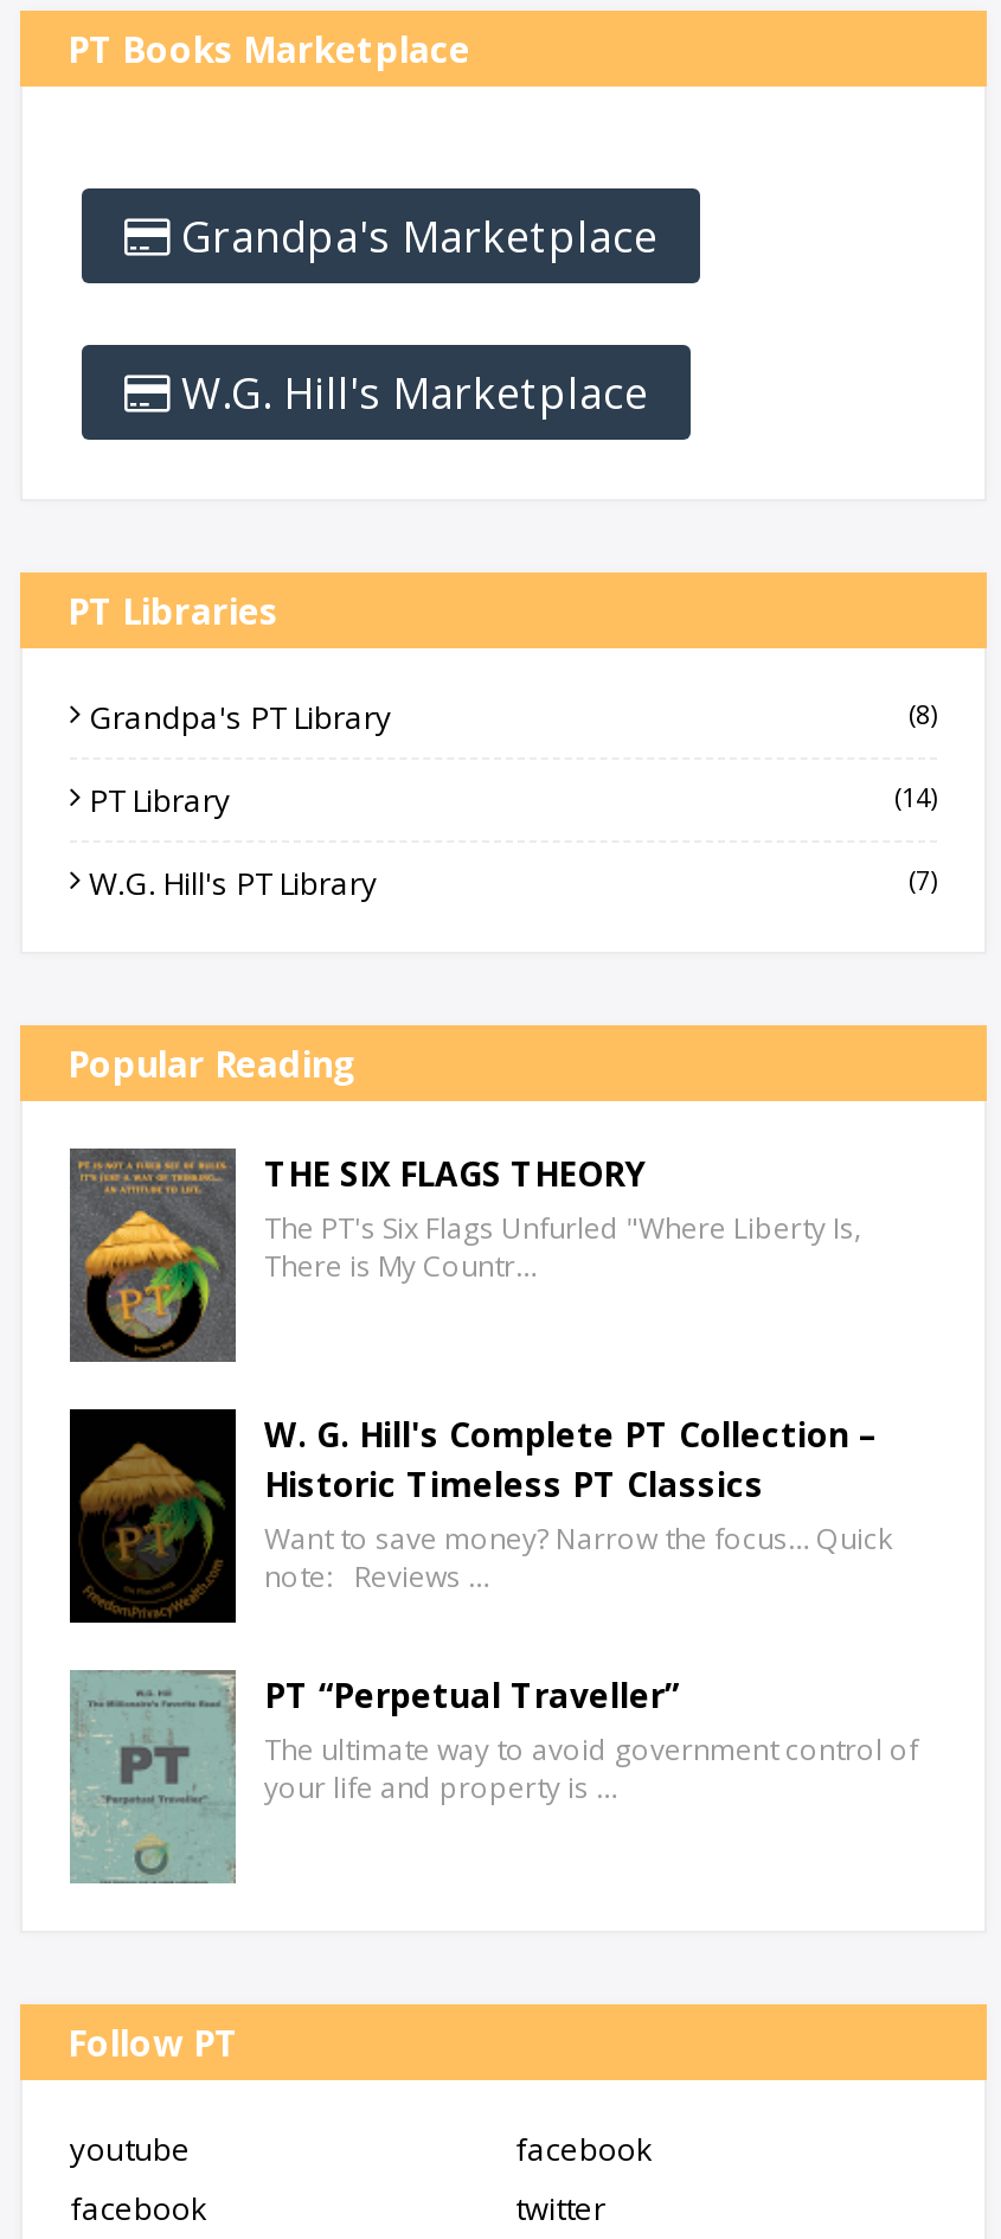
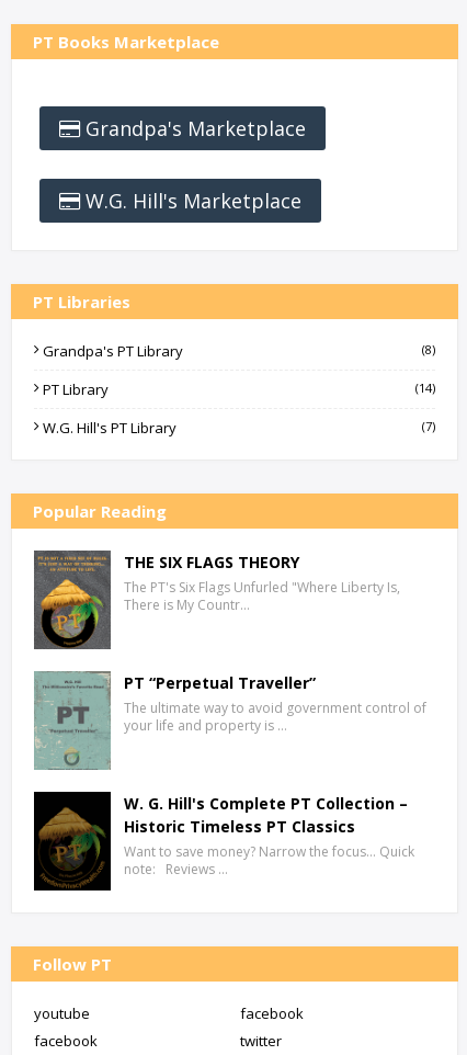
moved down: [image] | W. G. Hill's Complete PT Collection – | Historic Timeless PT Classics | Want to save money? Narrow the focus… Quick | note: Reviews …

moved up: [image] | PT “Perpetual Traveller” | The ultimate way to avoid government control of | your life and property is …
